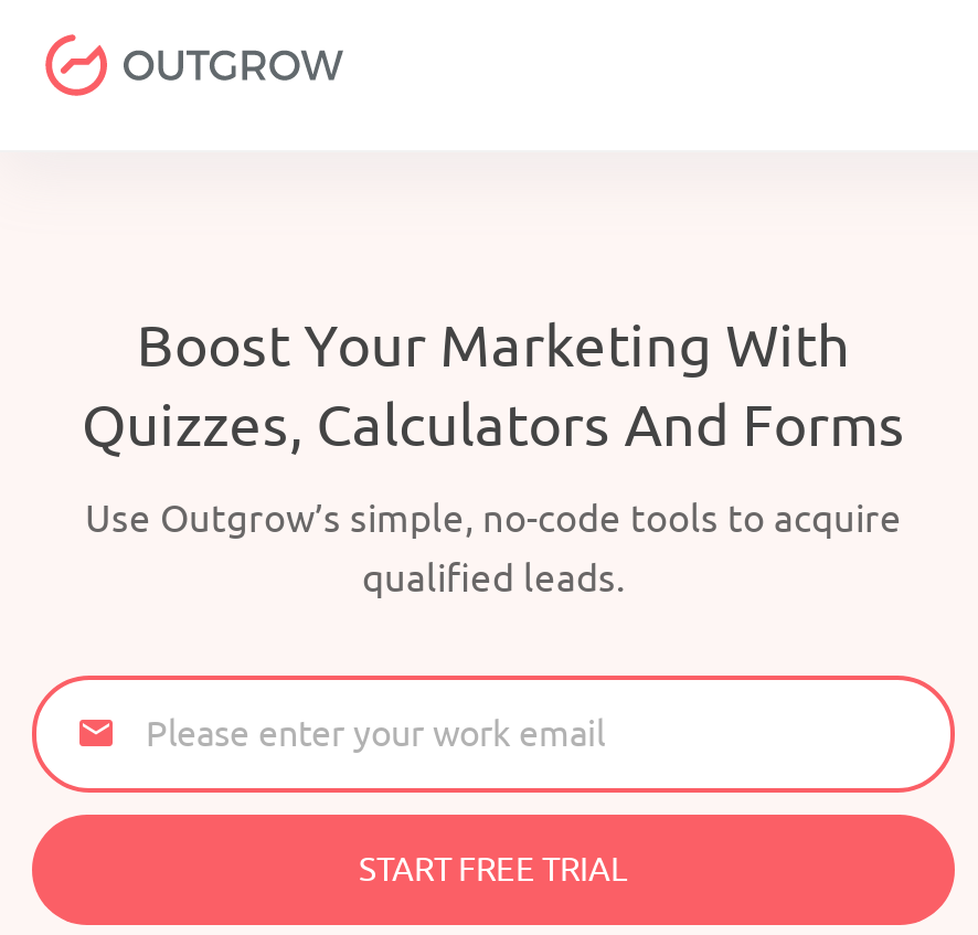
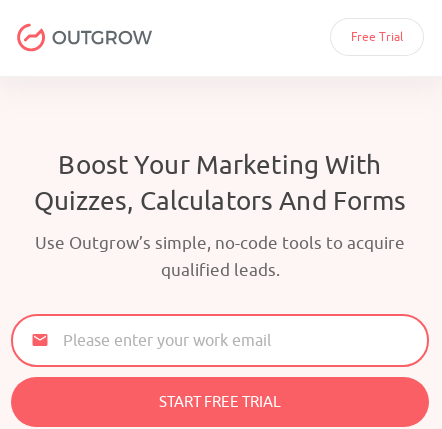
+ Free Trial
